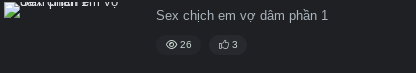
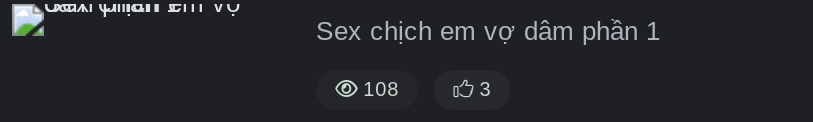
- 26
+ 108
